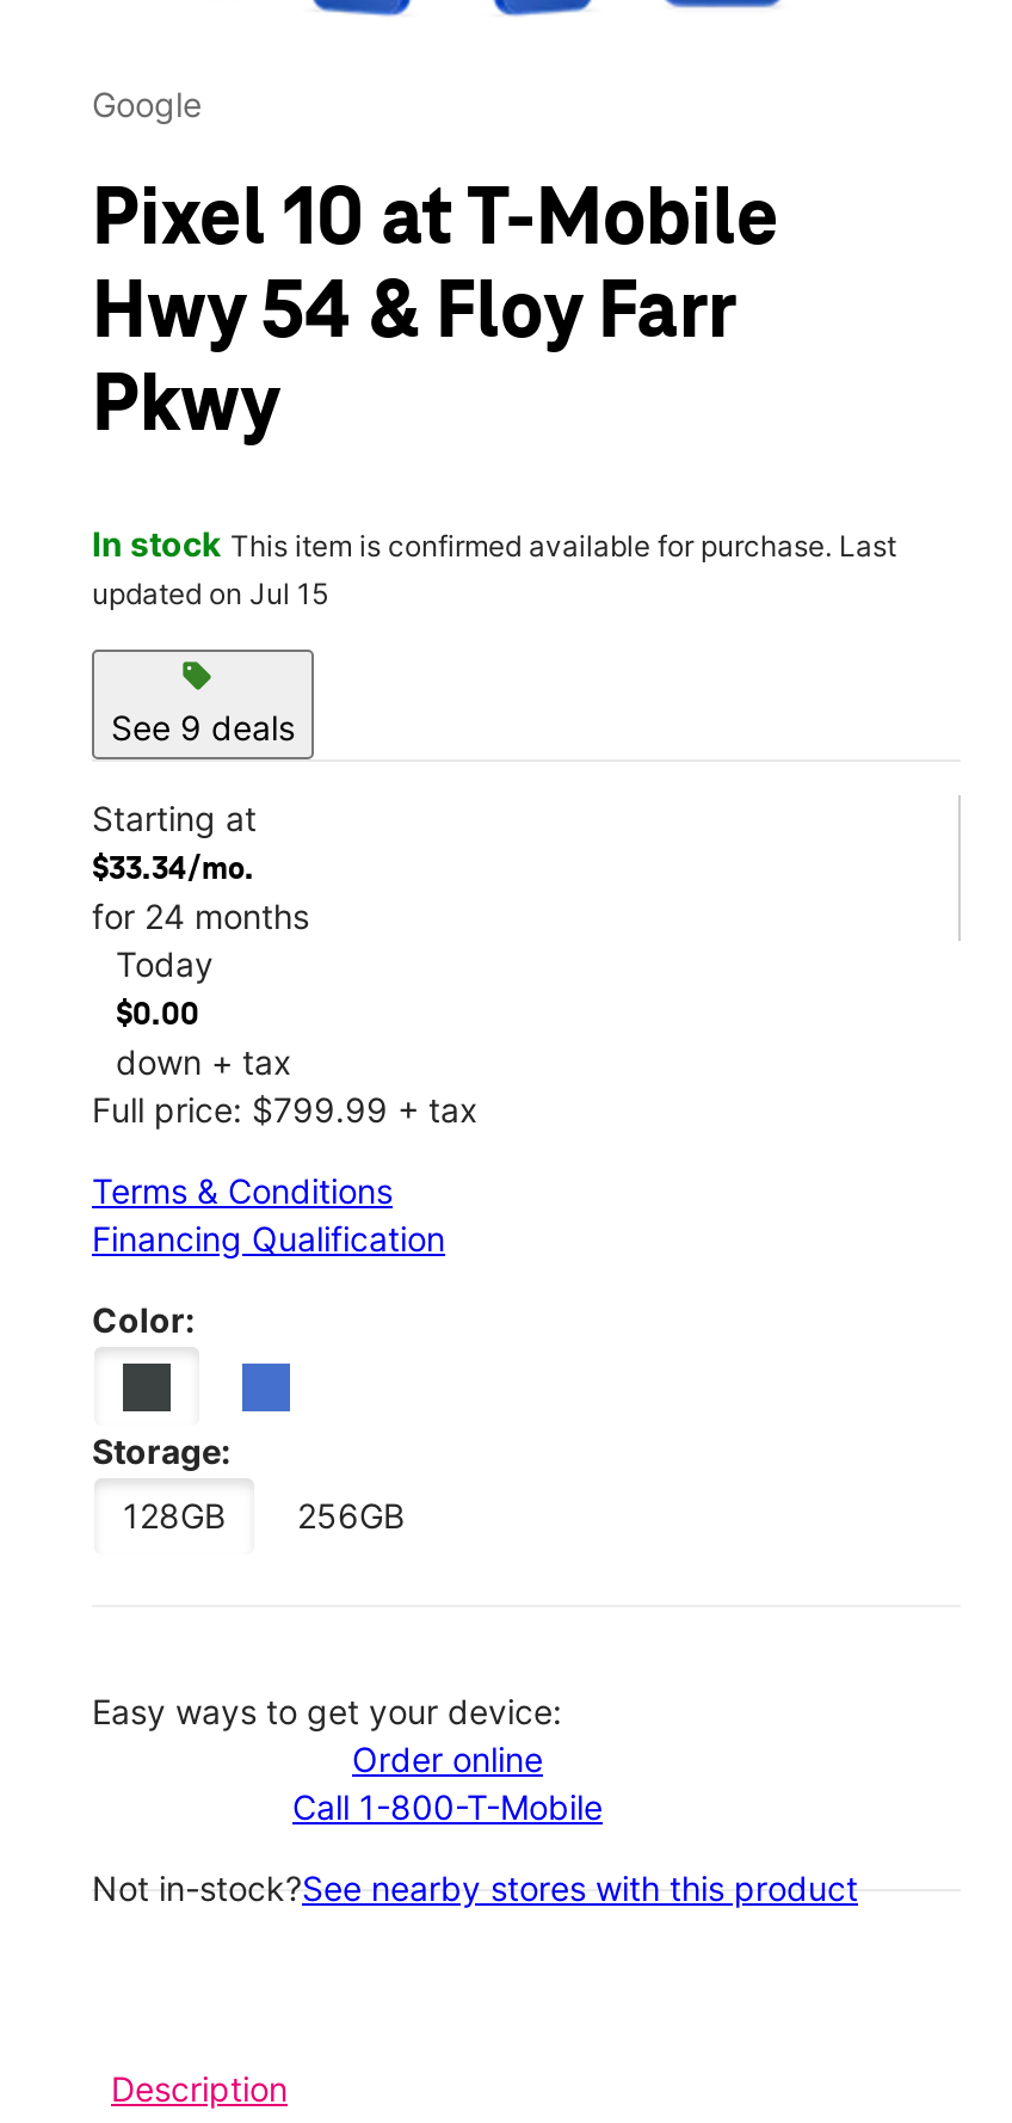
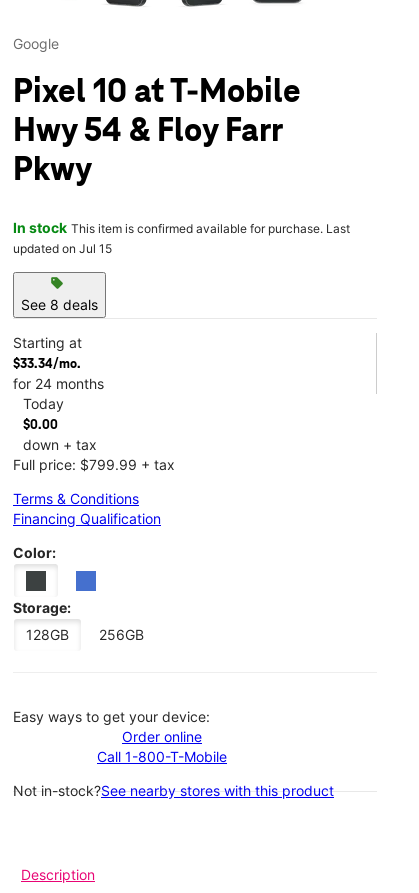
- See 9 deals
+ See 8 deals
